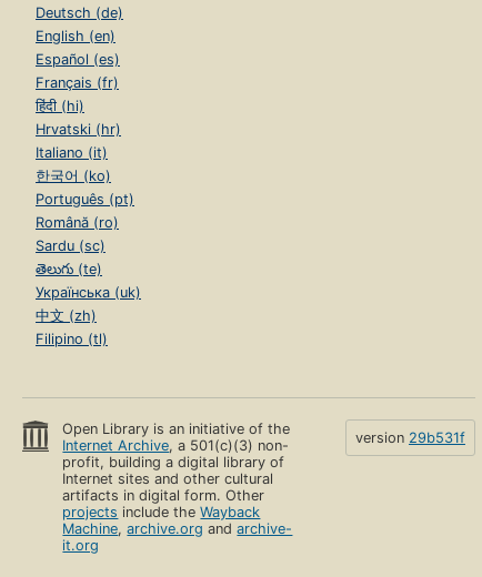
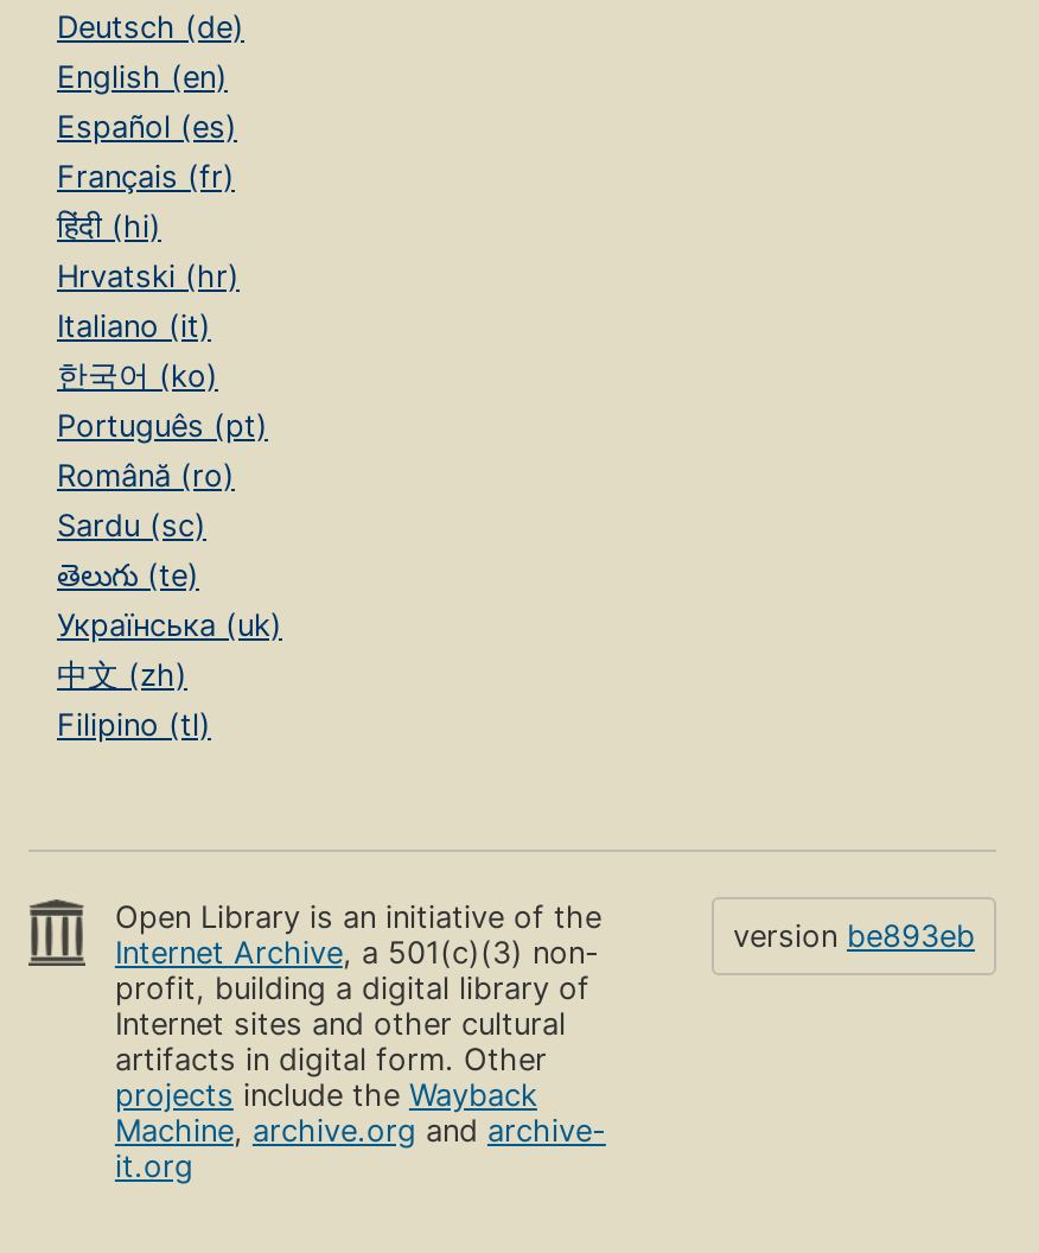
- version 29b531f
+ version be893eb
